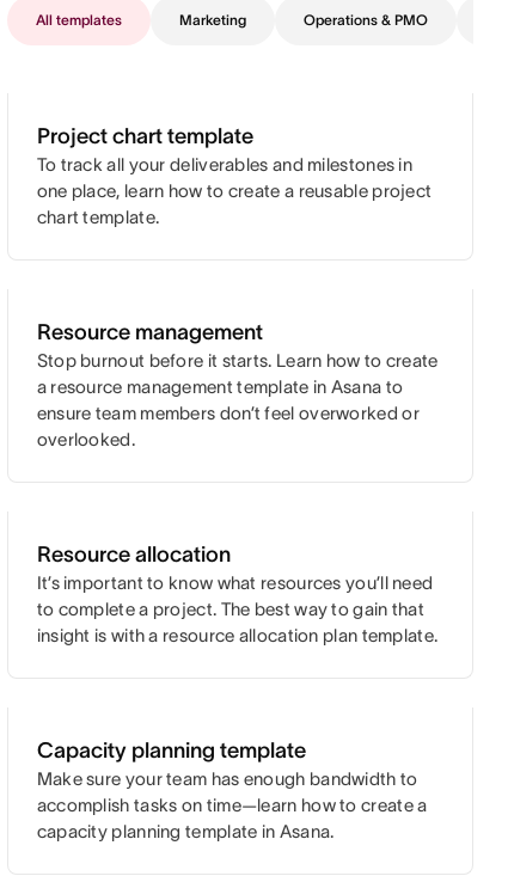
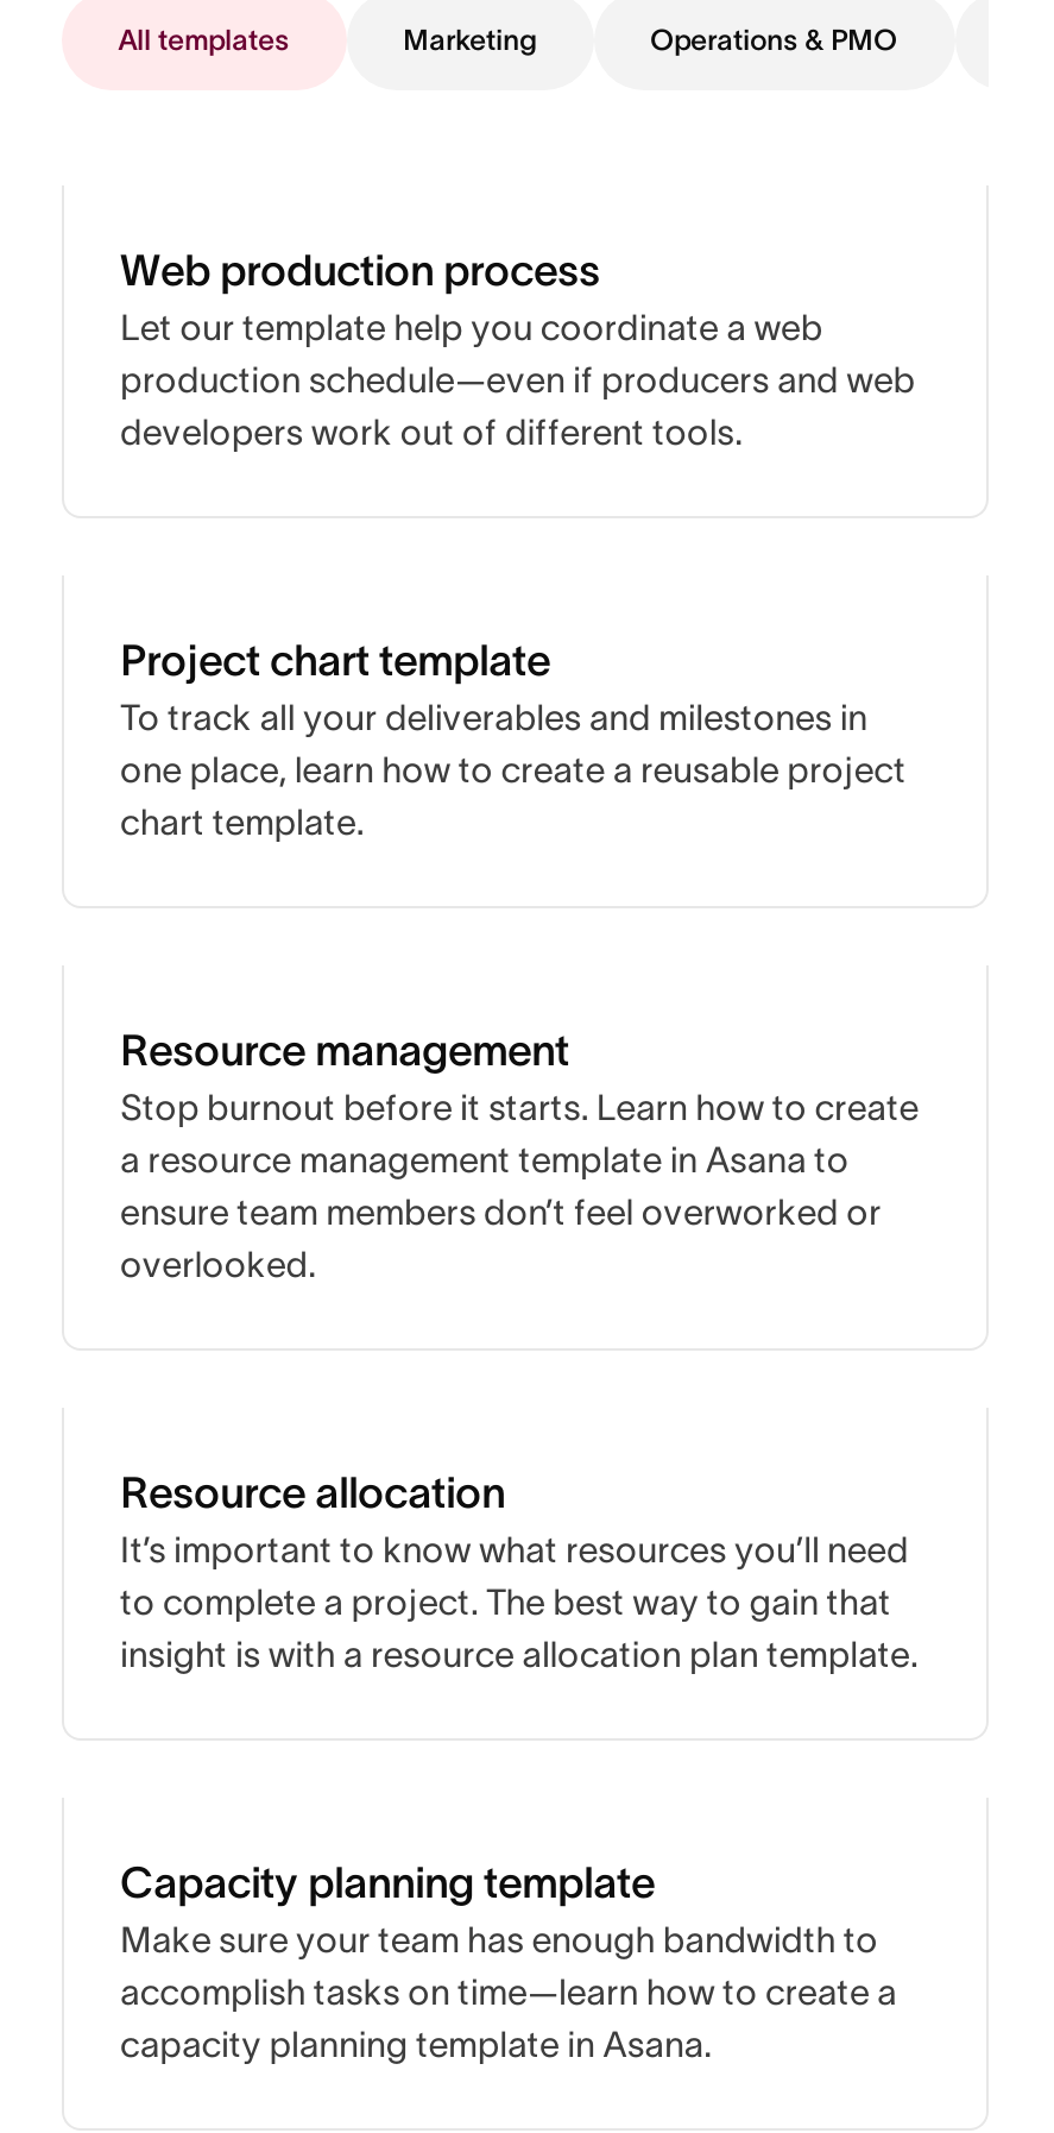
+ Web production process
+ Let our template help you coordinate a web
+ production schedule—even if producers and web
+ developers work out of different tools.
